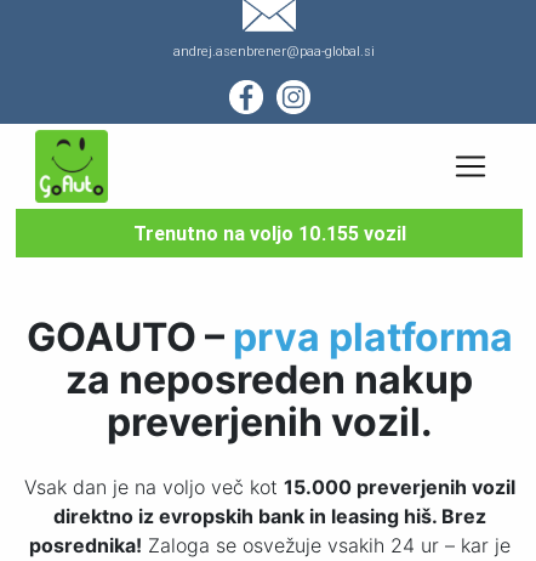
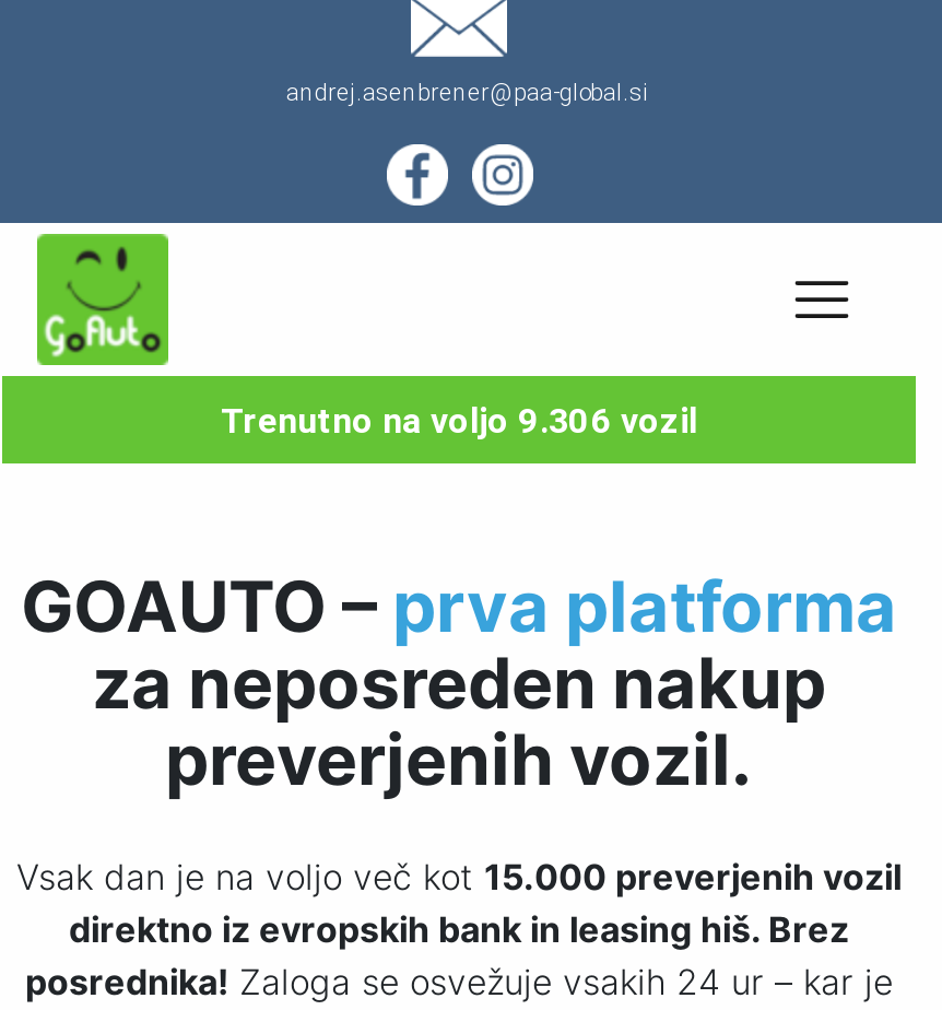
- Trenutno na voljo 10.155 vozil
+ Trenutno na voljo 9.306 vozil
